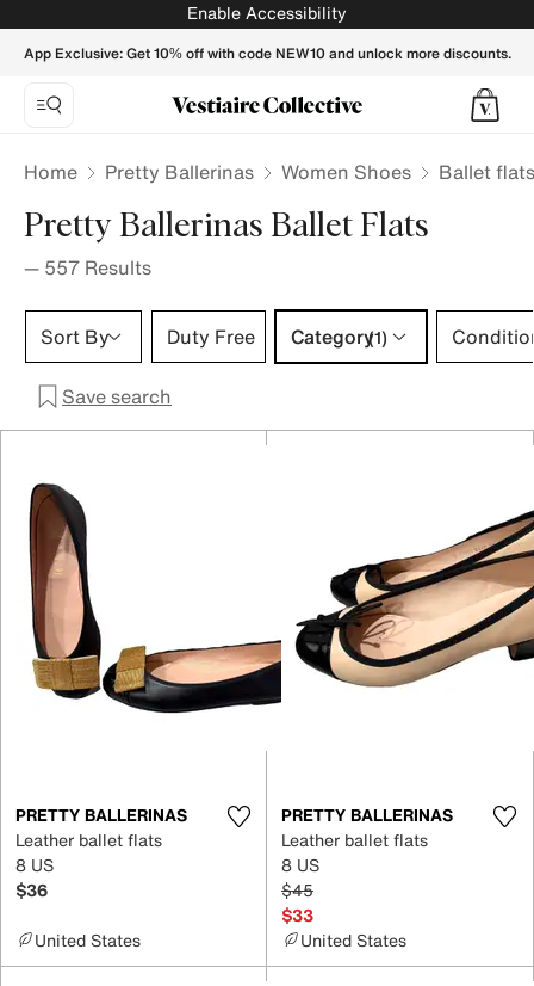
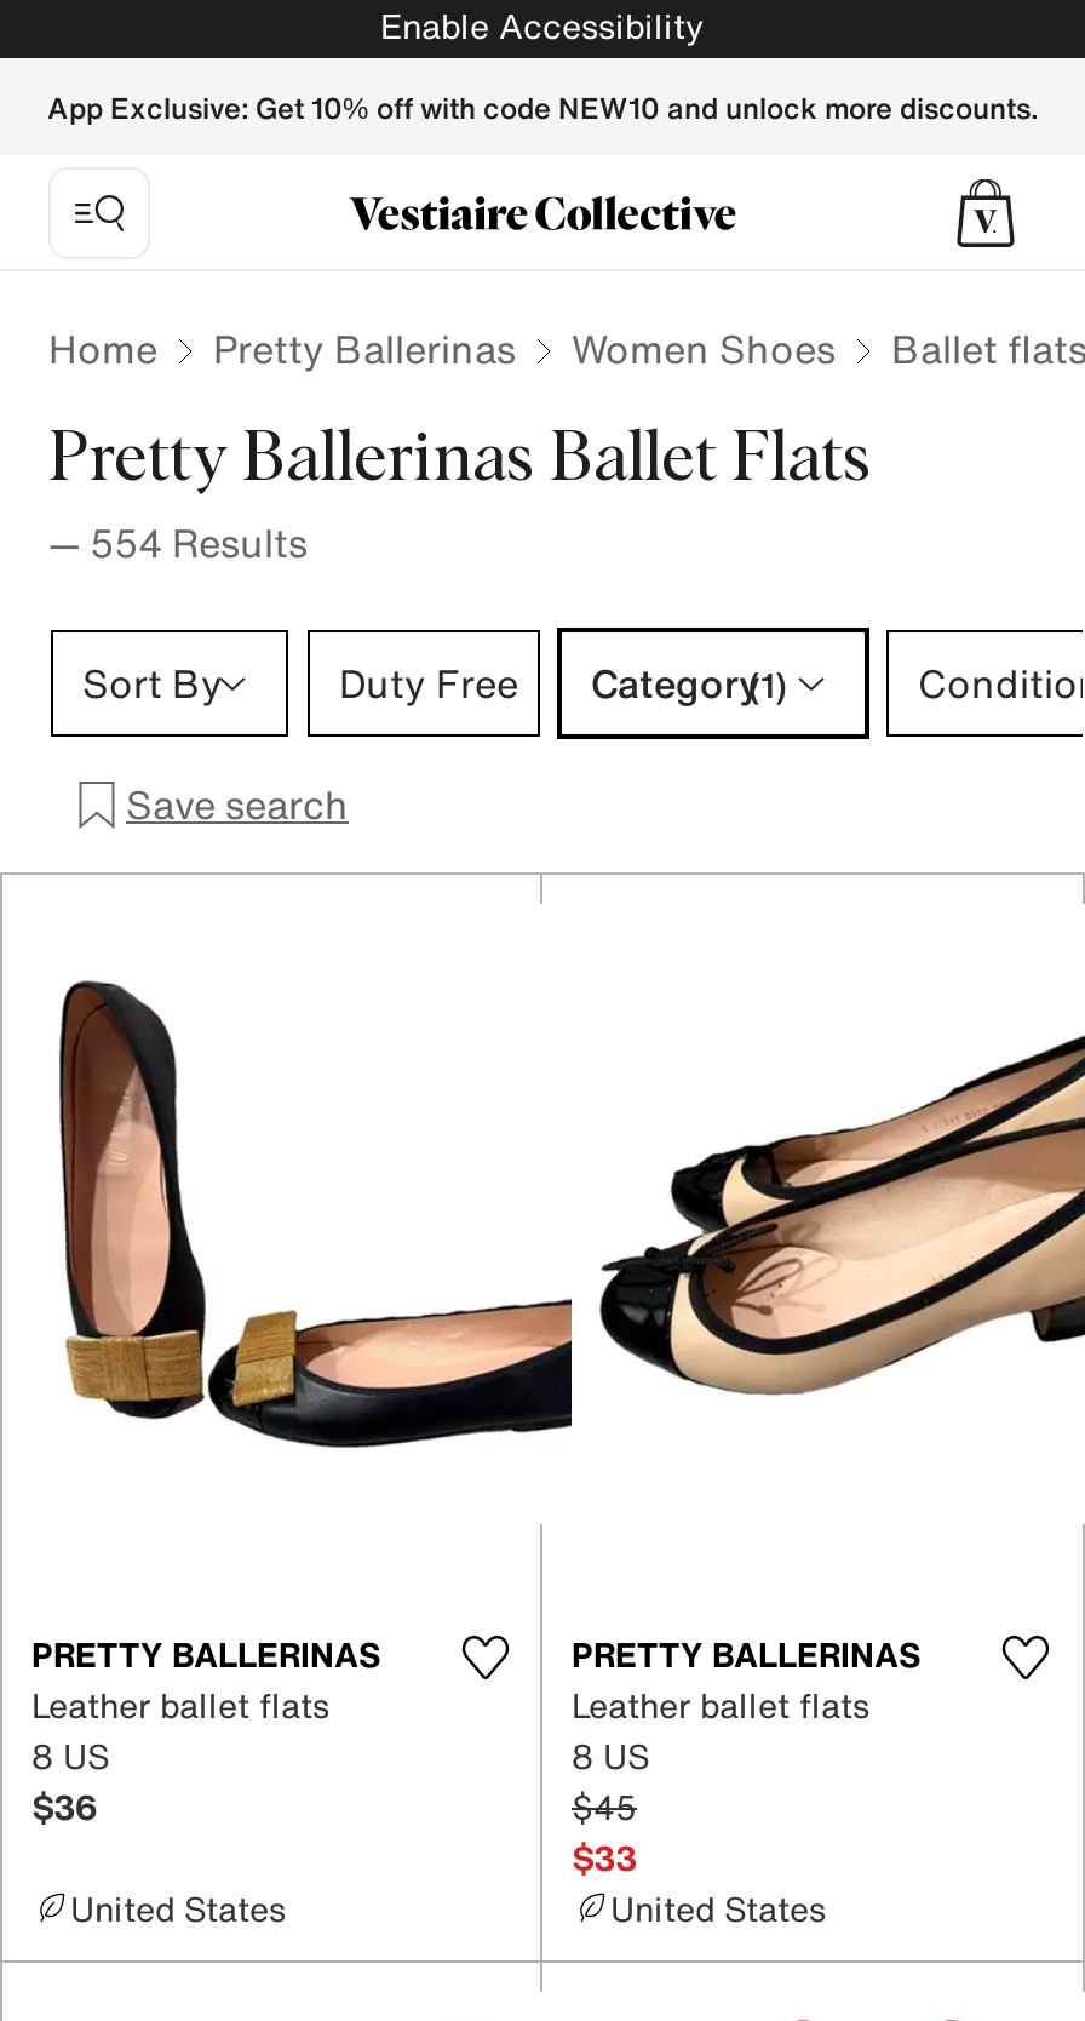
- — 557 Results
+ — 554 Results
